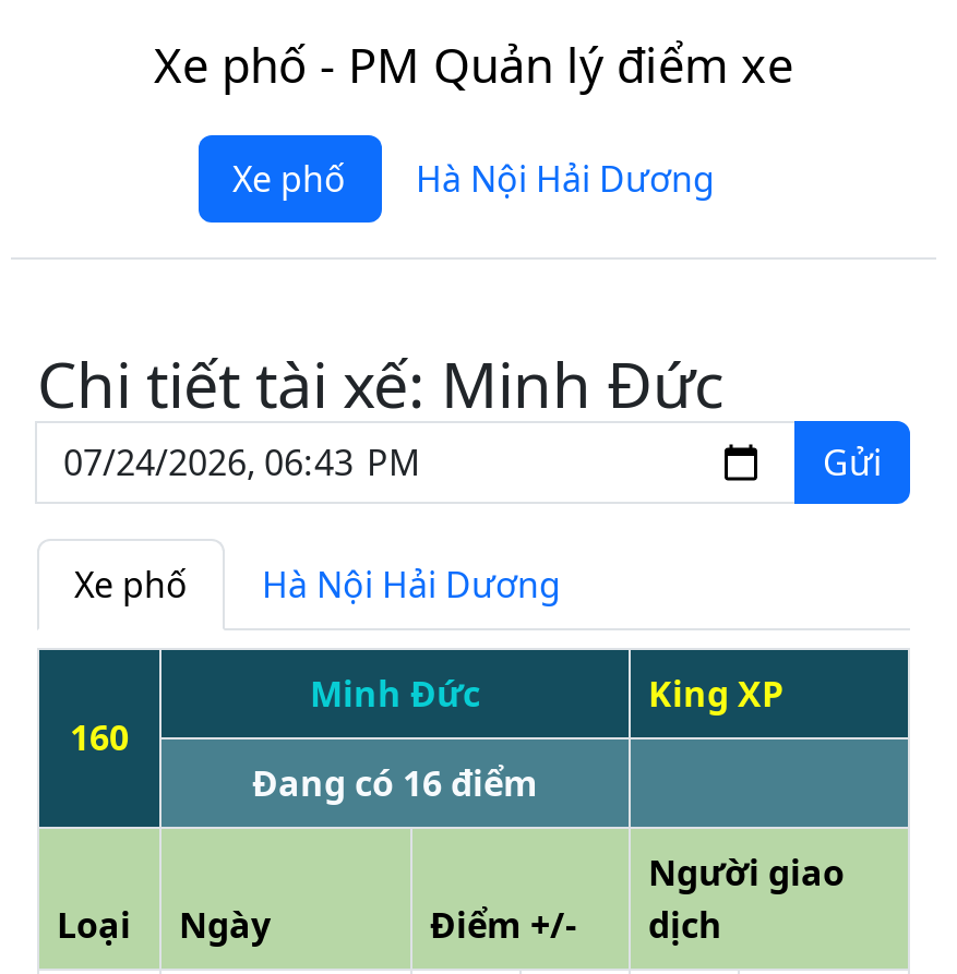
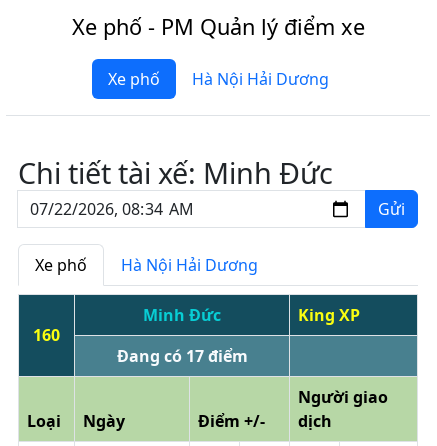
- Đang có 16 điểm
+ Đang có 17 điểm
